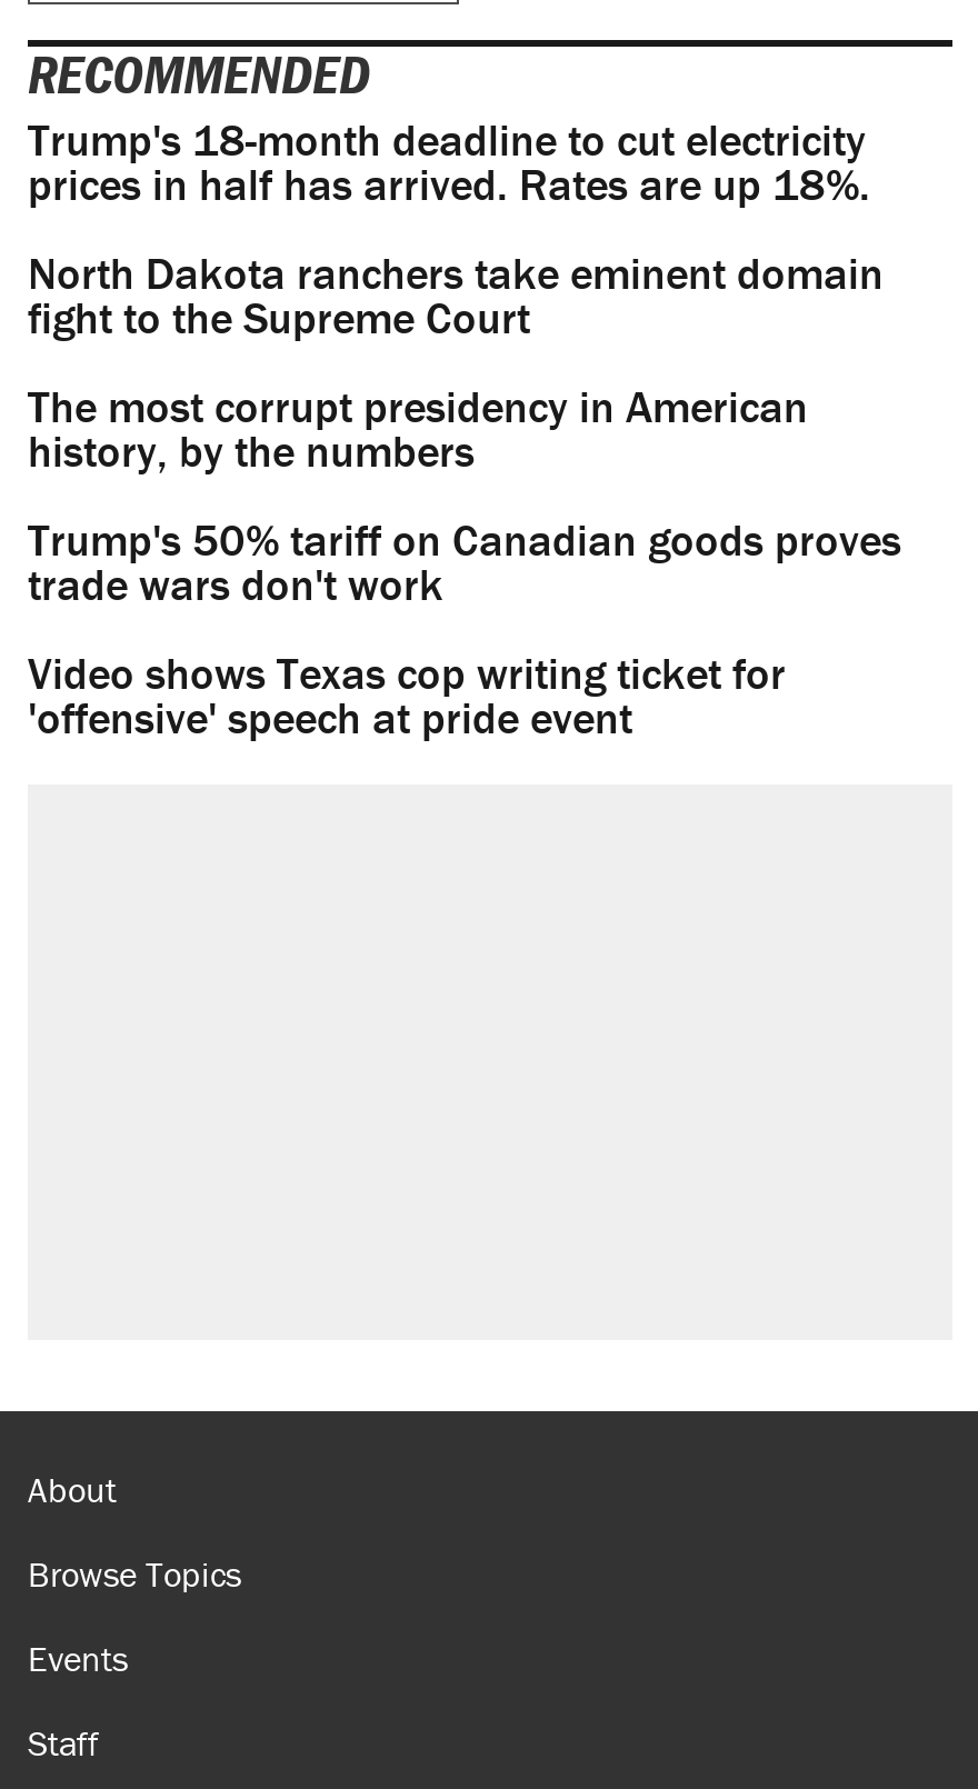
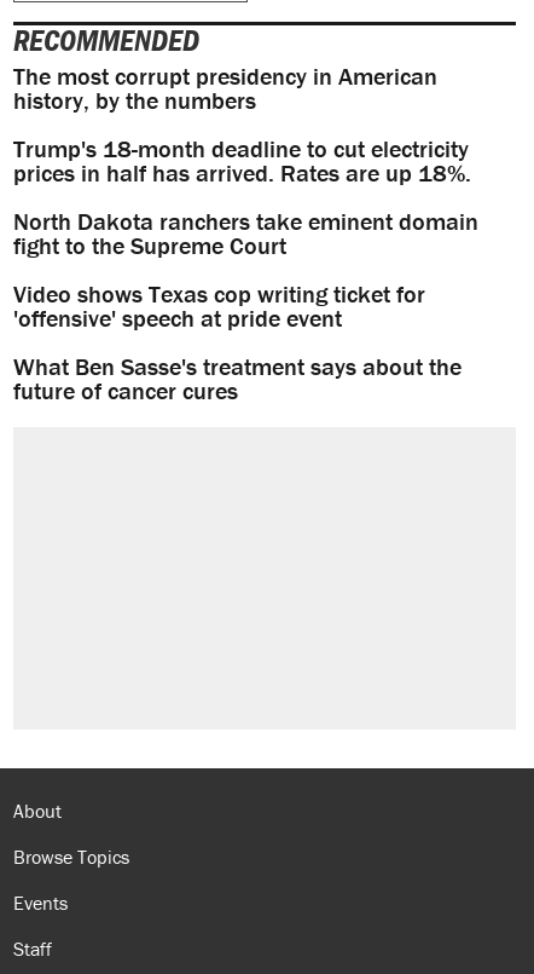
moved down: Trump's 18-month deadline to cut electricity | prices in half has arrived. Rates are up 18%. | North Dakota ranchers take eminent domain | fight to the Supreme Court

moved up: The most corrupt presidency in American | history, by the numbers

- Trump's 50% tariff on Canadian goods proves
- trade wars don't work

moved up: Video shows Texas cop writing ticket for | 'offensive' speech at pride event

+ What Ben Sasse's treatment says about the
+ future of cancer cures
